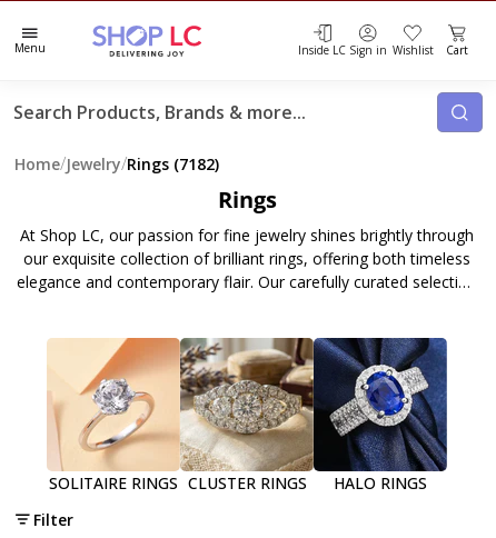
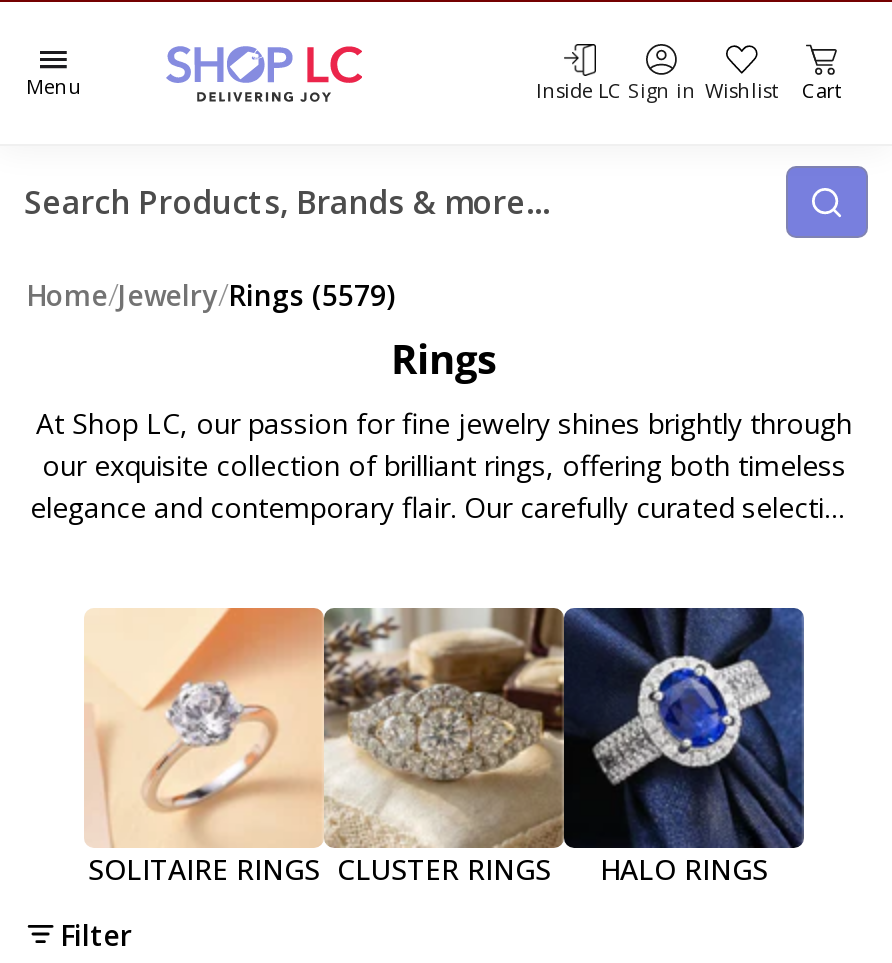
- Home/Jewelry/Rings (7182)
+ Home/Jewelry/Rings (5579)
